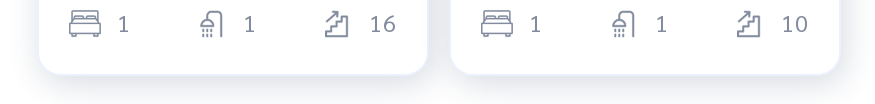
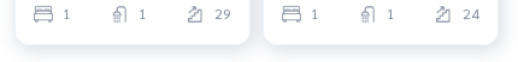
- 16
+ 29

- 10
+ 24
